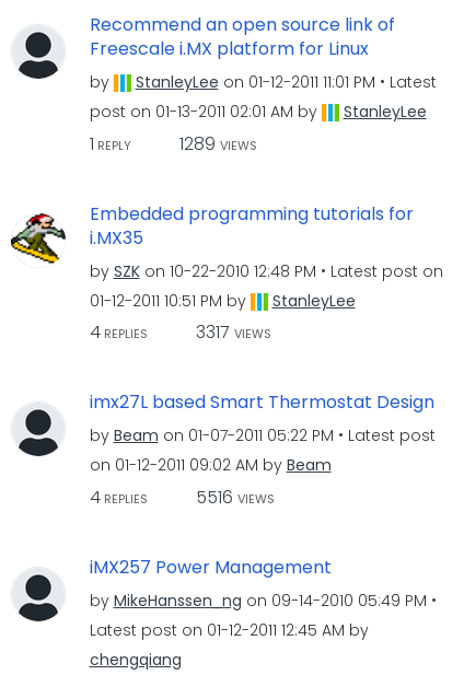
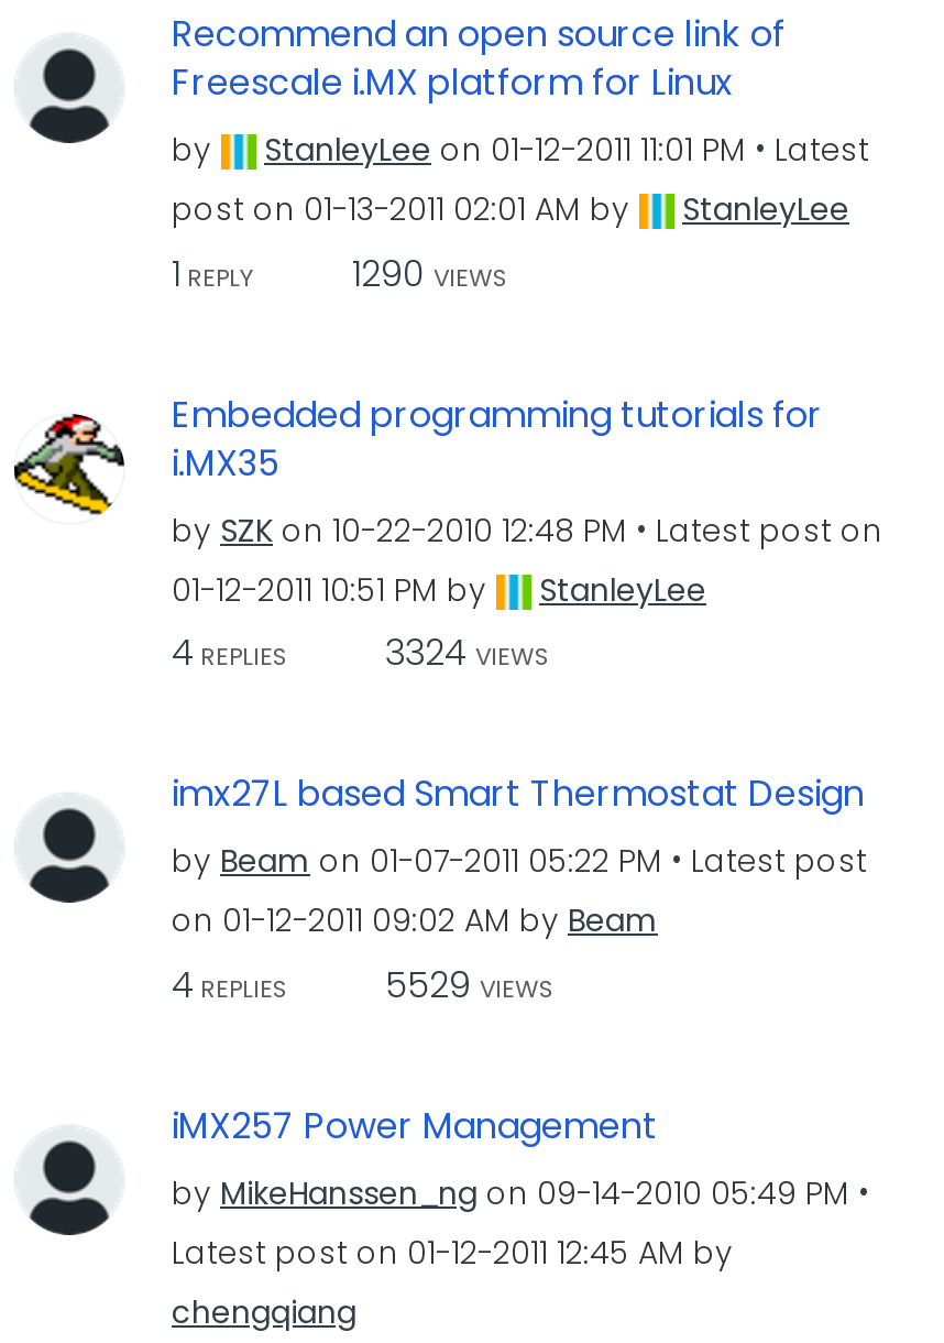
- 1 REPLY 1289 VIEWS
+ 1 REPLY 1290 VIEWS

- 4 REPLIES 3317 VIEWS
+ 4 REPLIES 3324 VIEWS

- 4 REPLIES 5516 VIEWS
+ 4 REPLIES 5529 VIEWS
